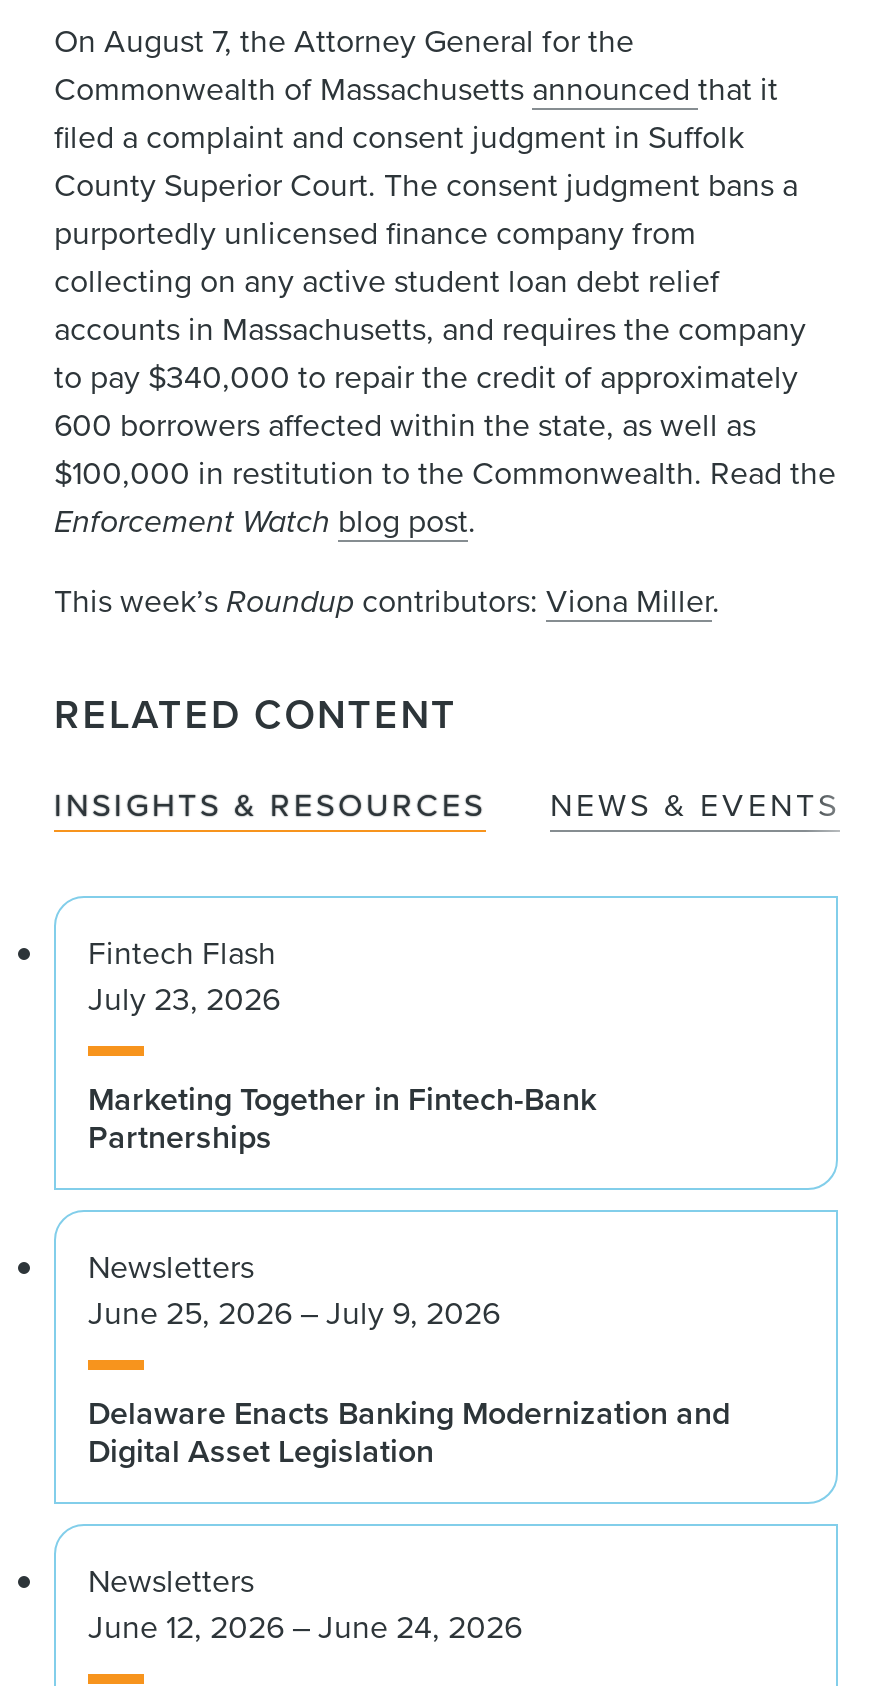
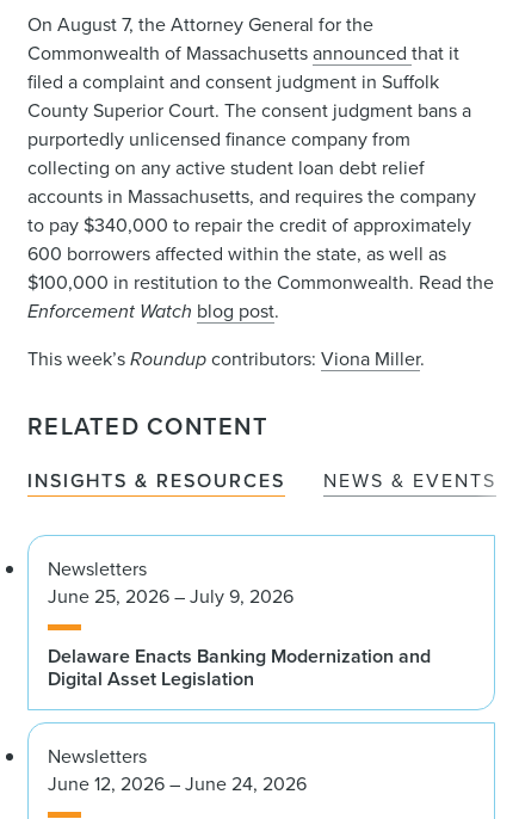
- Fintech Flash
- July 23, 2026
- Marketing Together in Fintech-Bank
- Partnerships
